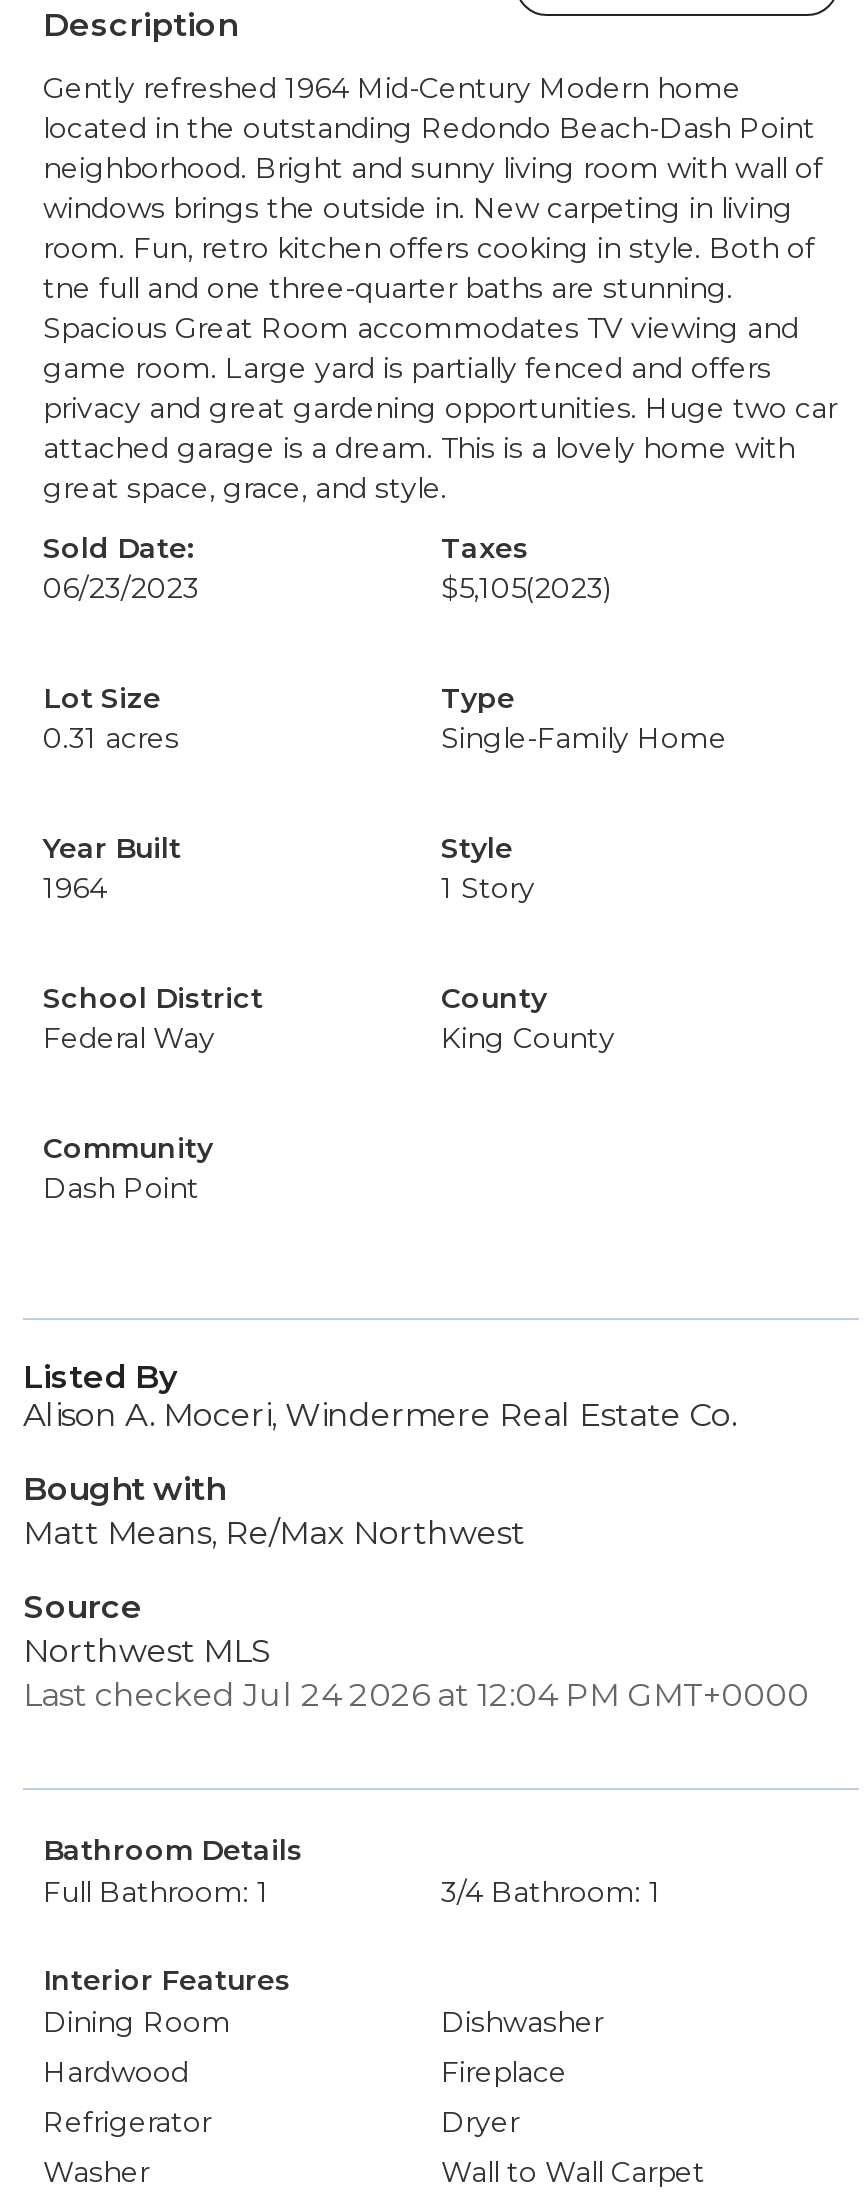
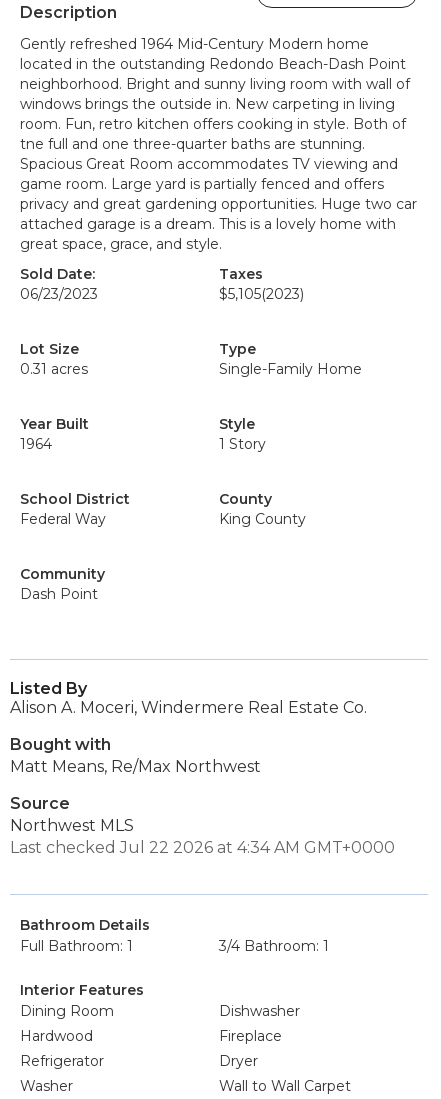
- Last checked Jul 24 2026 at 12:04 PM GMT+0000
+ Last checked Jul 22 2026 at 4:34 AM GMT+0000
